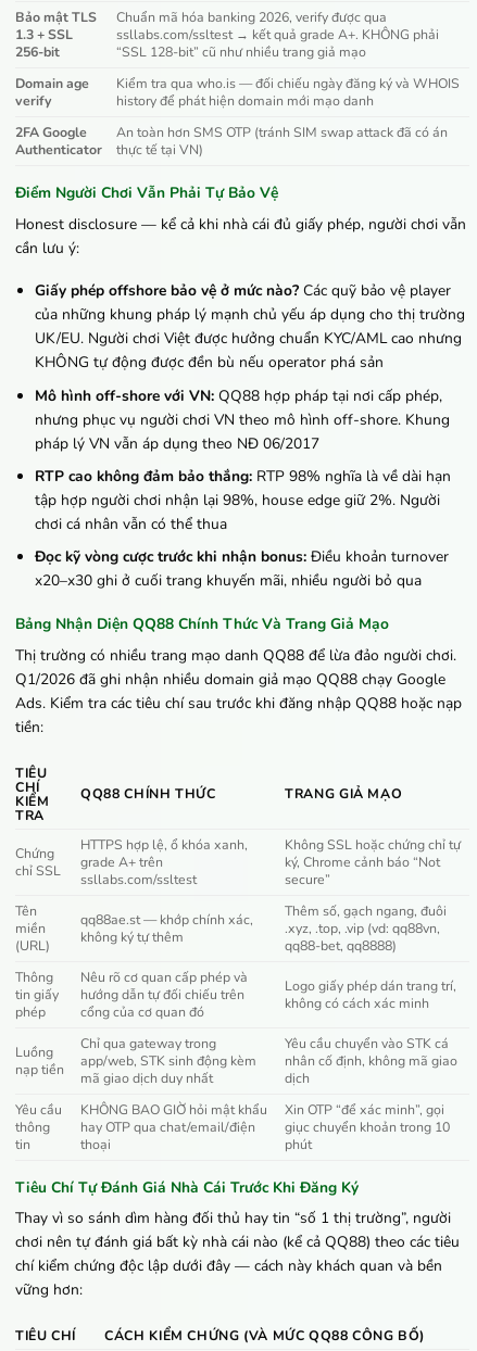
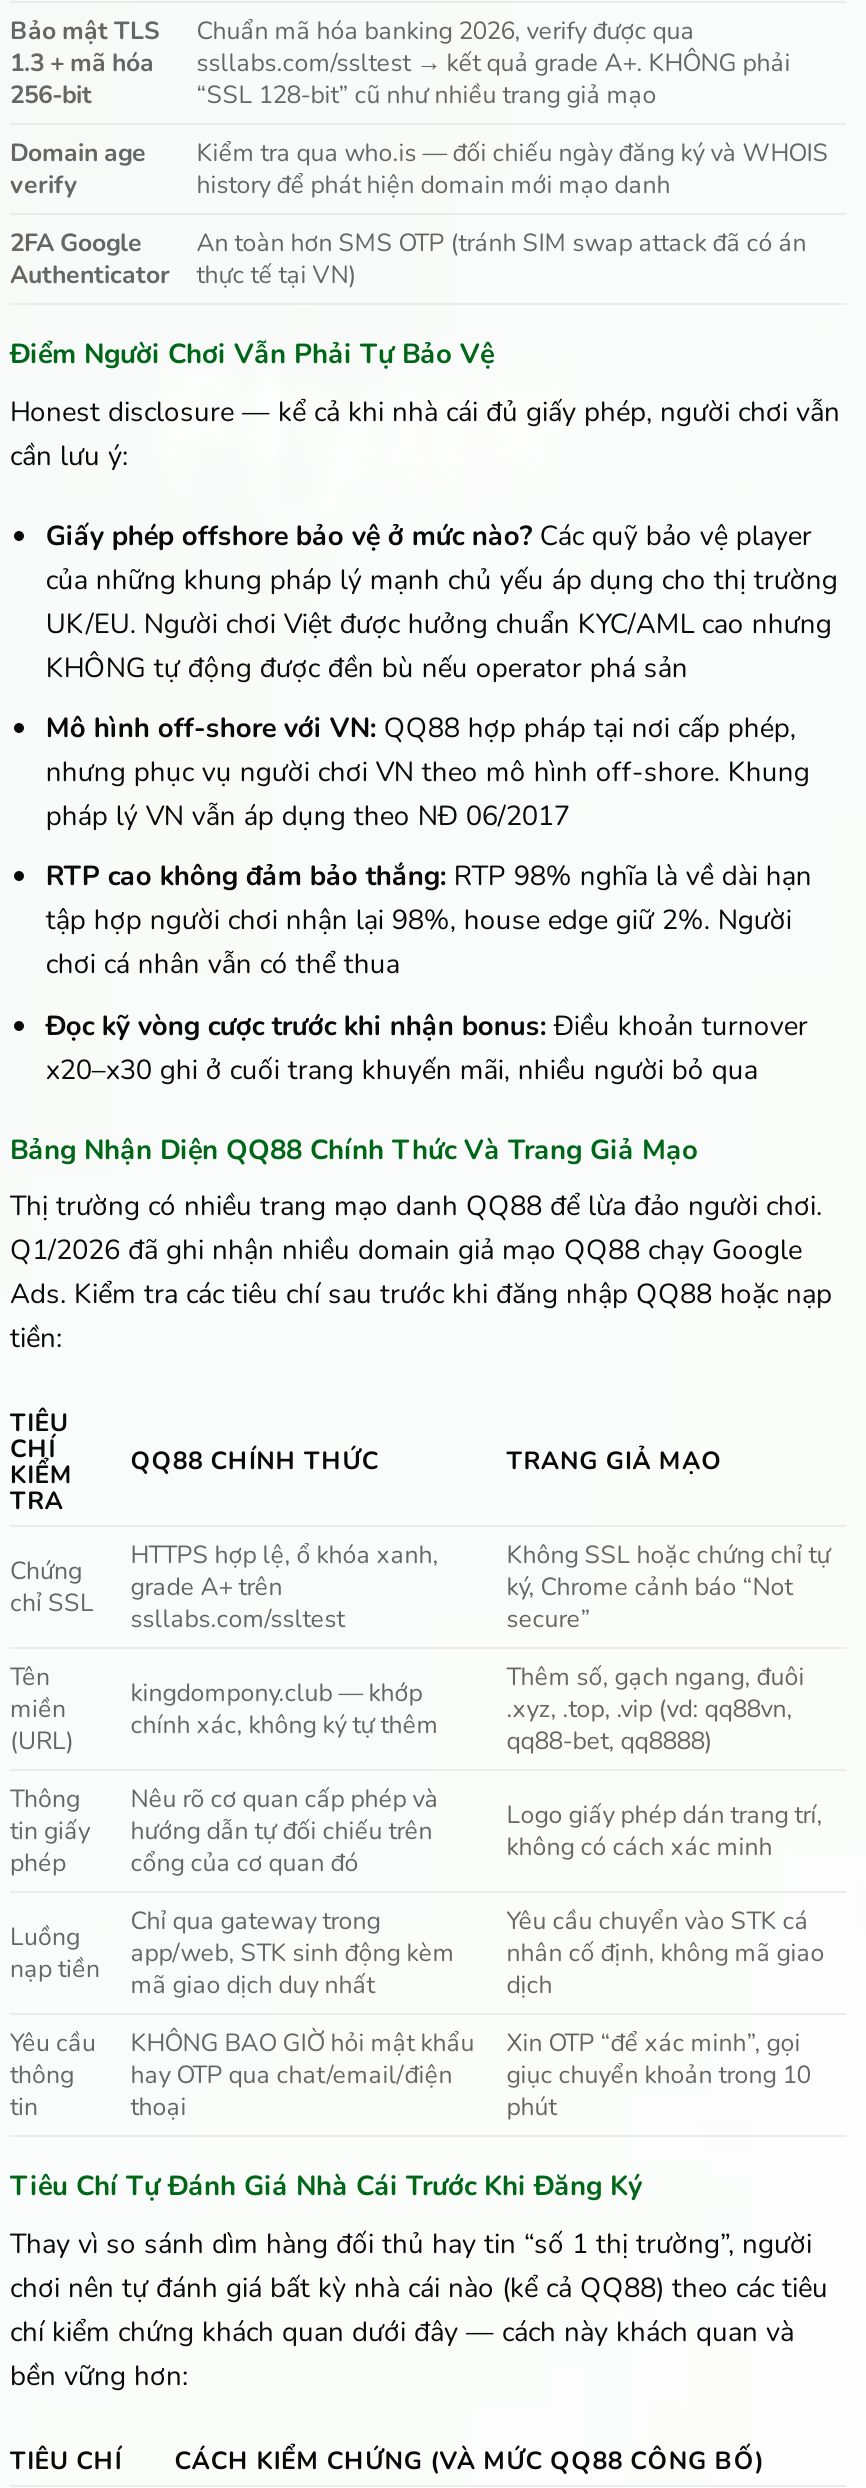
- 1.3 + SSL
+ 1.3 + mã hóa

- qq88ae.st — khớp chính xác,
- không ký tự thêm
+ kingdompony.club — khớp
+ chính xác, không ký tự thêm

- chí kiểm chứng độc lập dưới đây — cách này khách quan và bền
- vững hơn:
+ chí kiểm chứng khách quan dưới đây — cách này khách quan và
+ bền vững hơn:
